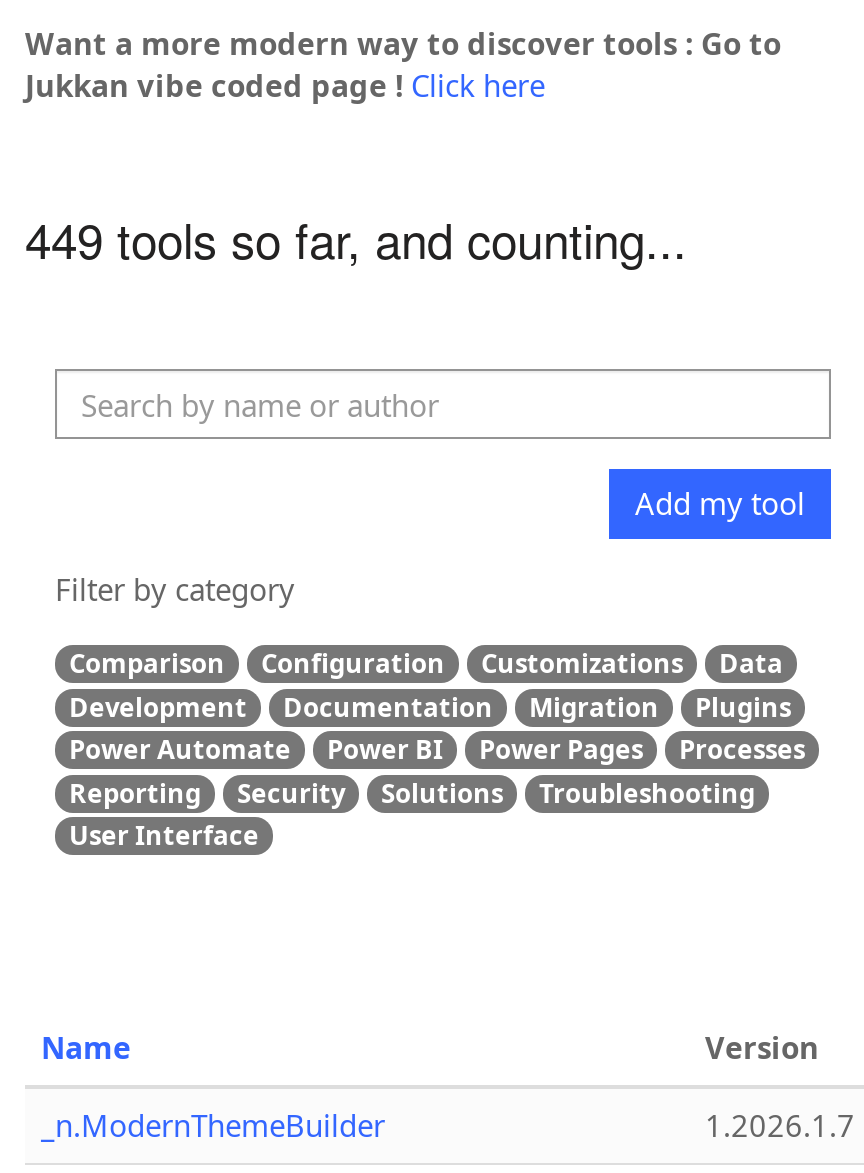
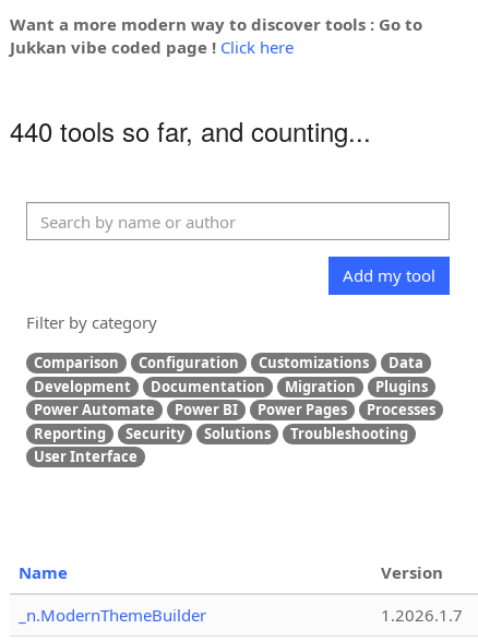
- 449 tools so far, and counting...
+ 440 tools so far, and counting...
